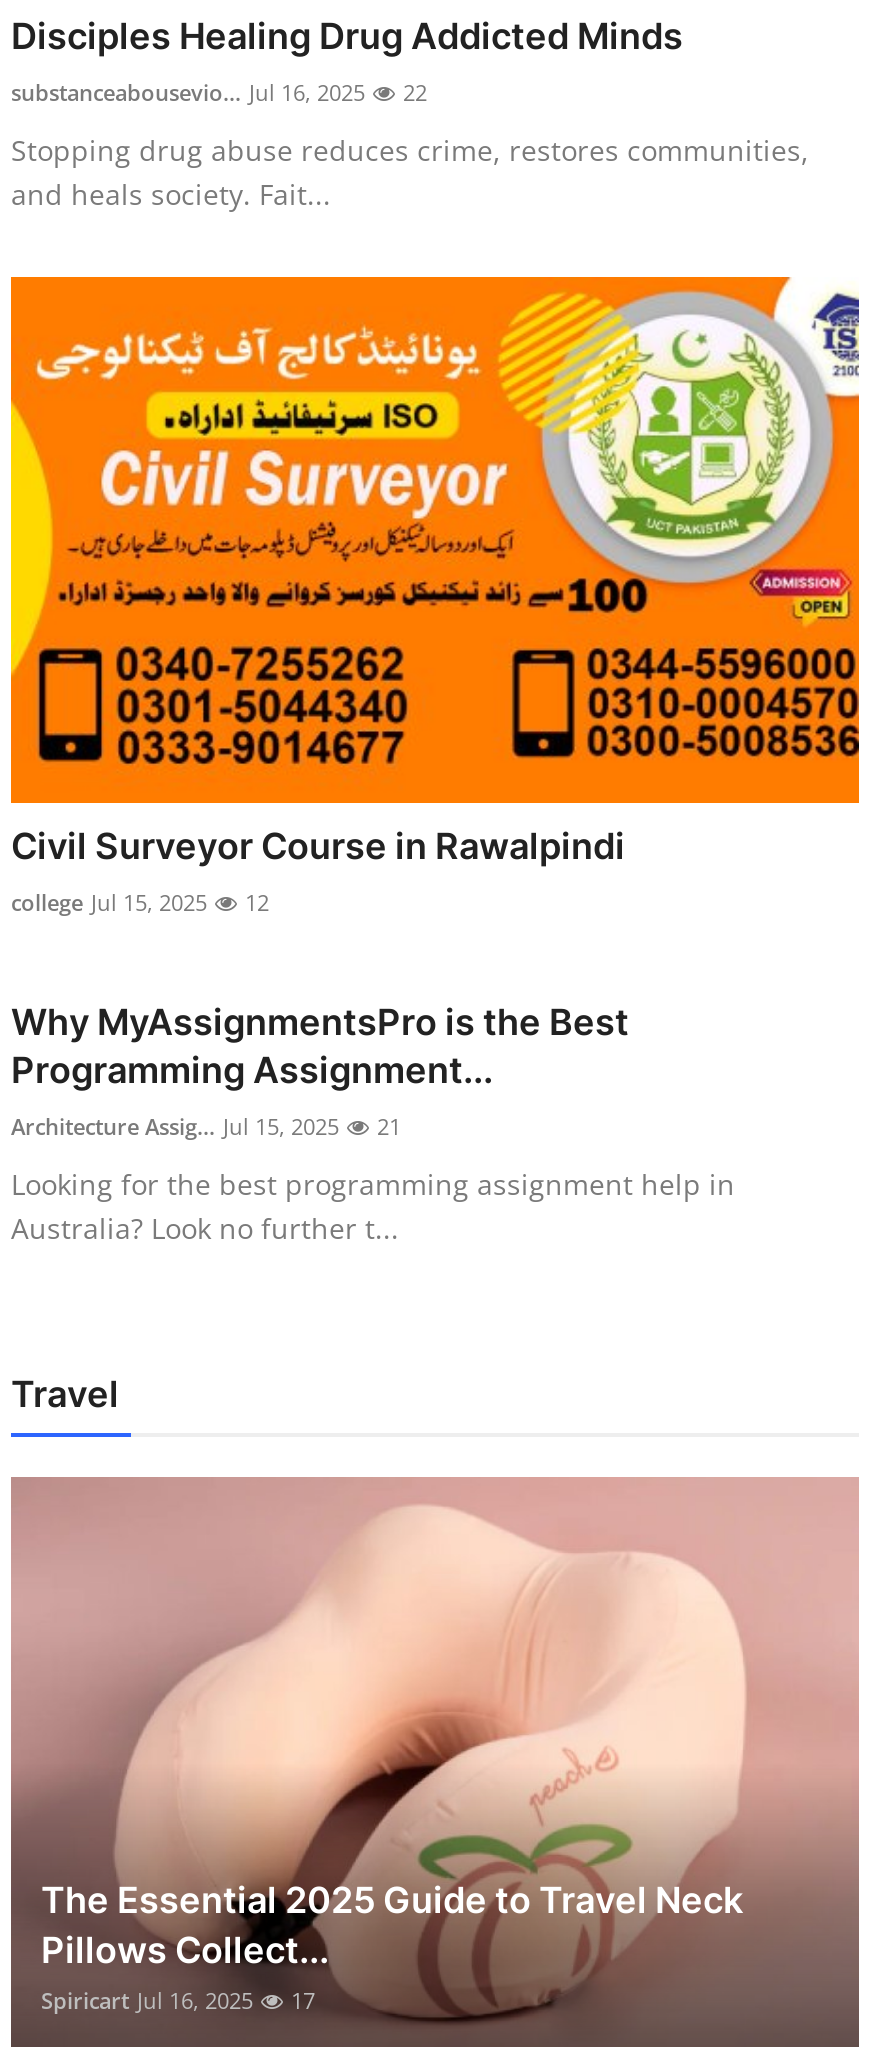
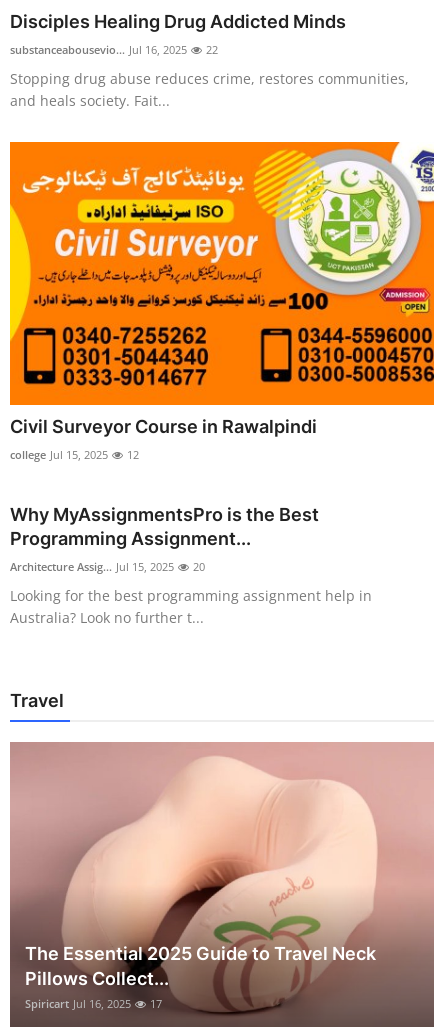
- Architecture Assig... Jul 15, 2025 21
+ Architecture Assig... Jul 15, 2025 20
